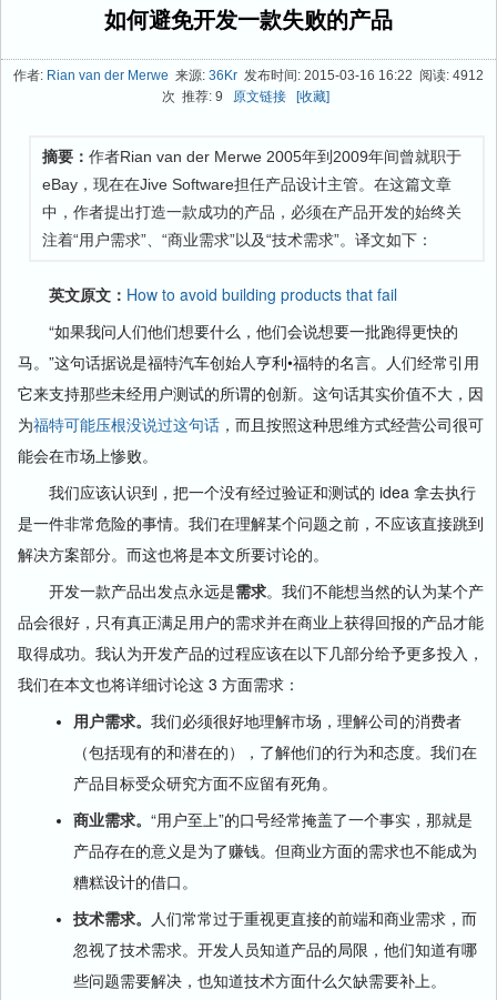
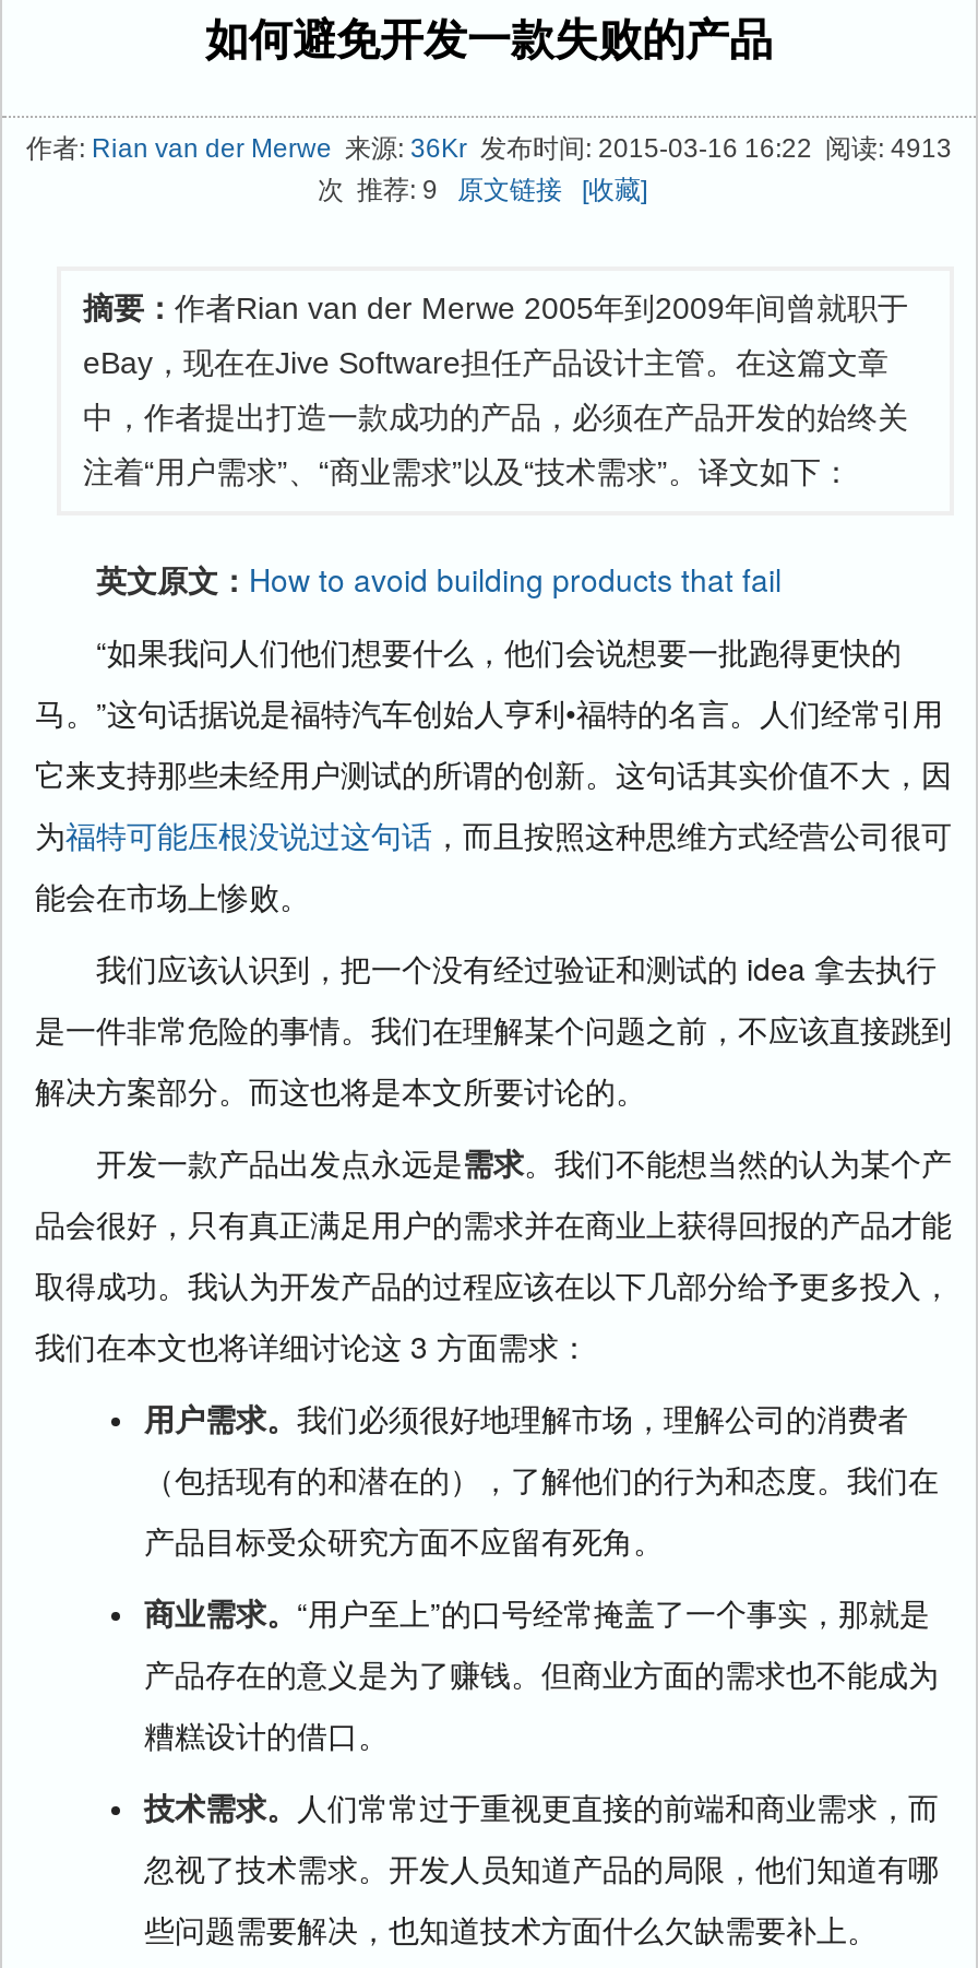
- 作者: Rian van der Merwe来源: 36Kr发布时间: 2015-03-16 16:22 阅读: 4912
+ 作者: Rian van der Merwe来源: 36Kr发布时间: 2015-03-16 16:22 阅读: 4913
